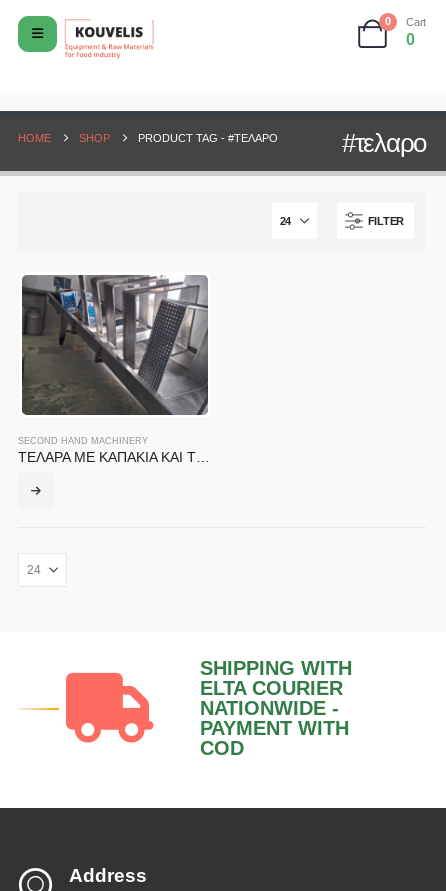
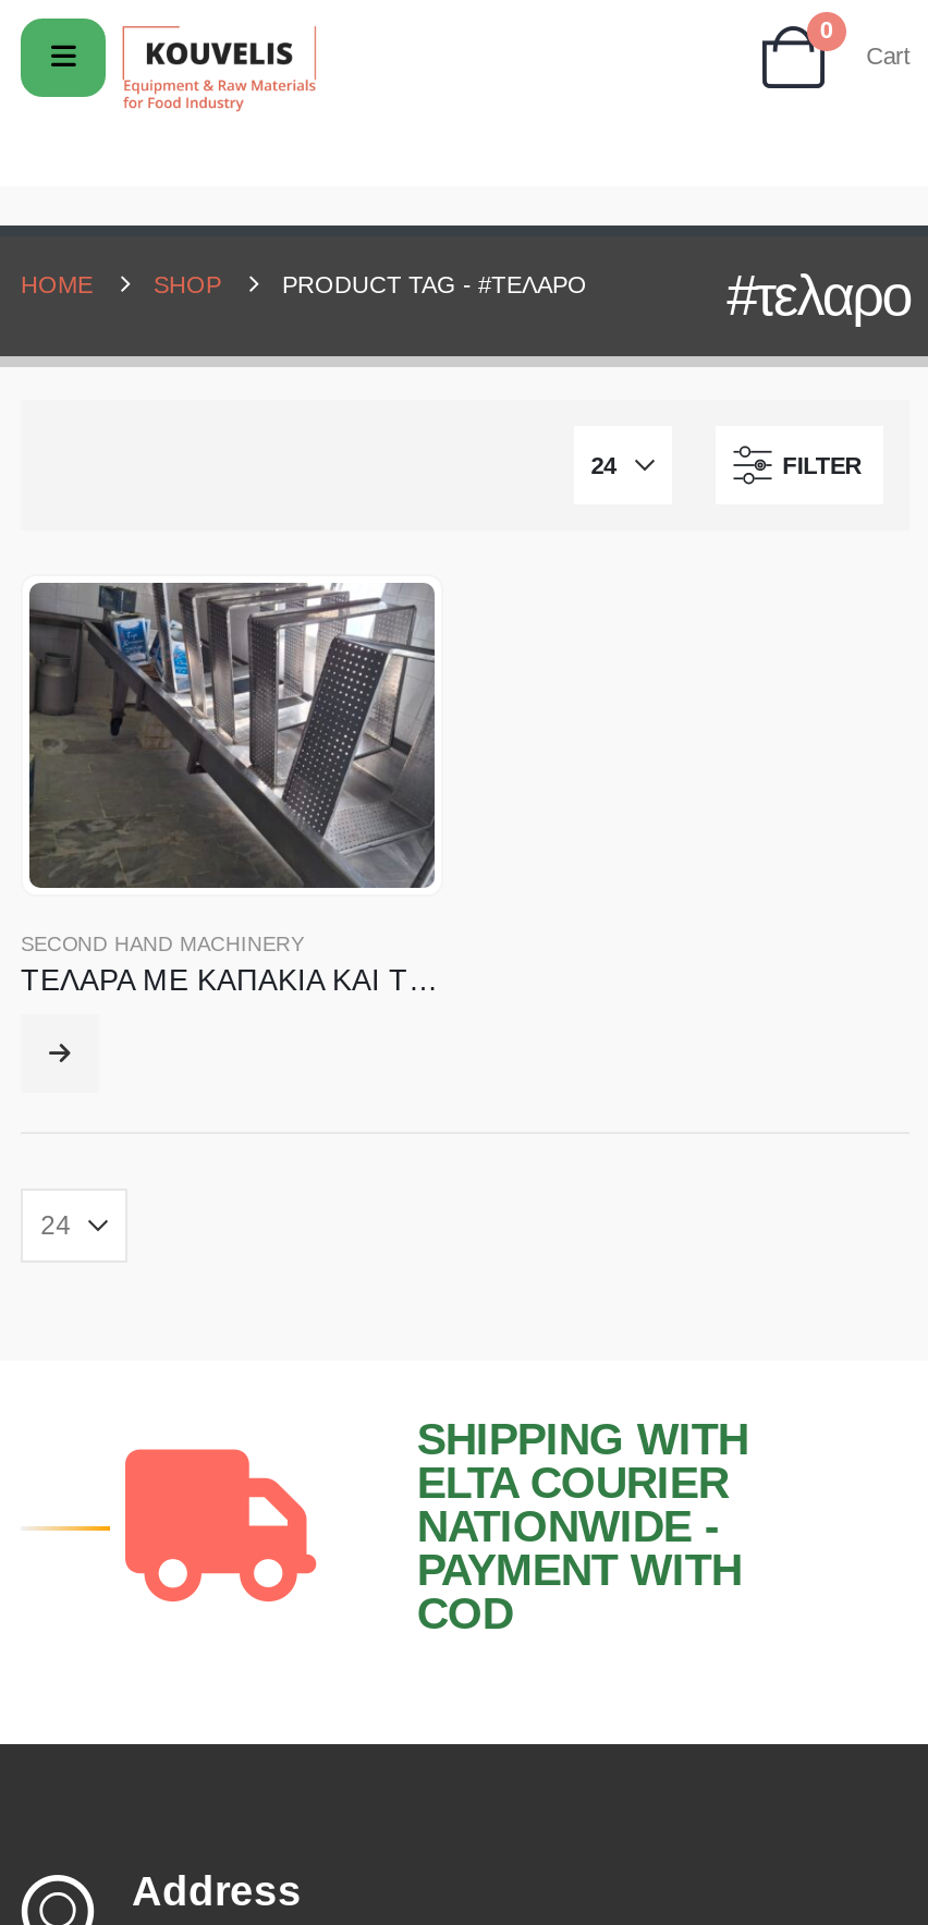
- 0
